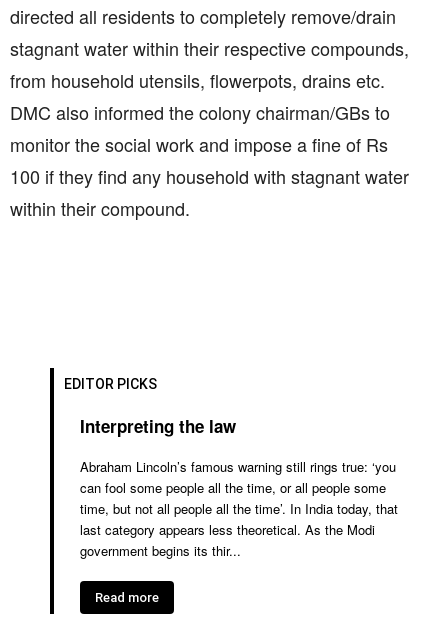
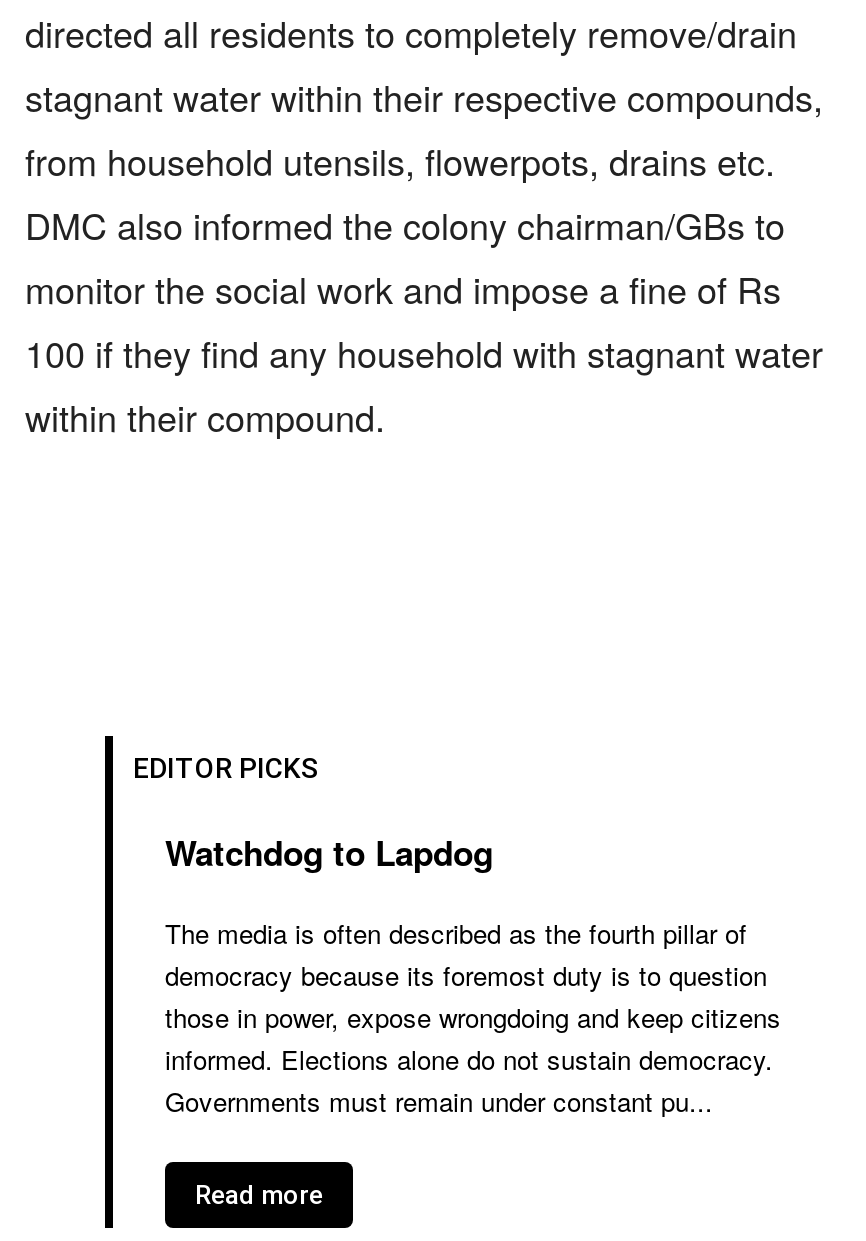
- Interpreting the law
+ Watchdog to Lapdog

- Abraham Lincoln’s famous warning still rings true: ‘you
- can fool some people all the time, or all people some
- time, but not all people all the time’. In India today, that
- last category appears less theoretical. As the Modi
- government begins its thir...
+ The media is often described as the fourth pillar of
+ democracy because its foremost duty is to question
+ those in power, expose wrongdoing and keep citizens
+ informed. Elections alone do not sustain democracy.
+ Governments must remain under constant pu...
